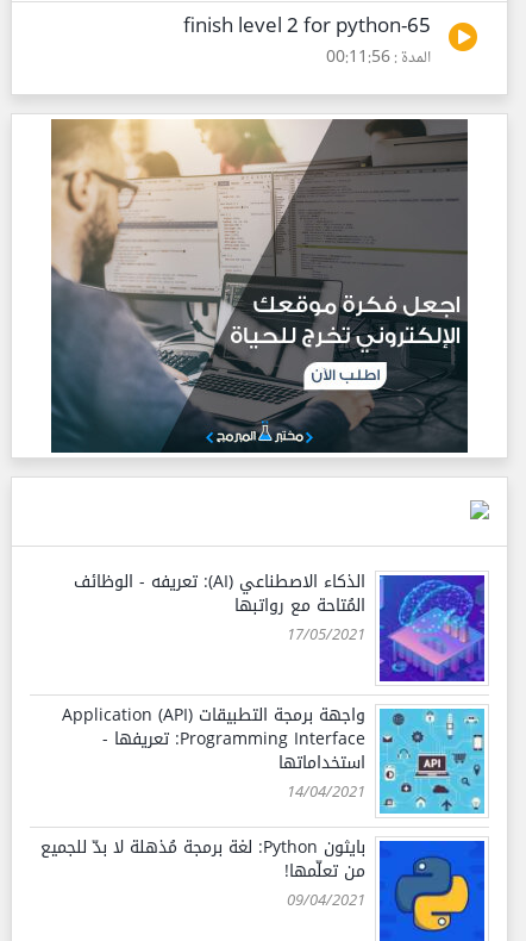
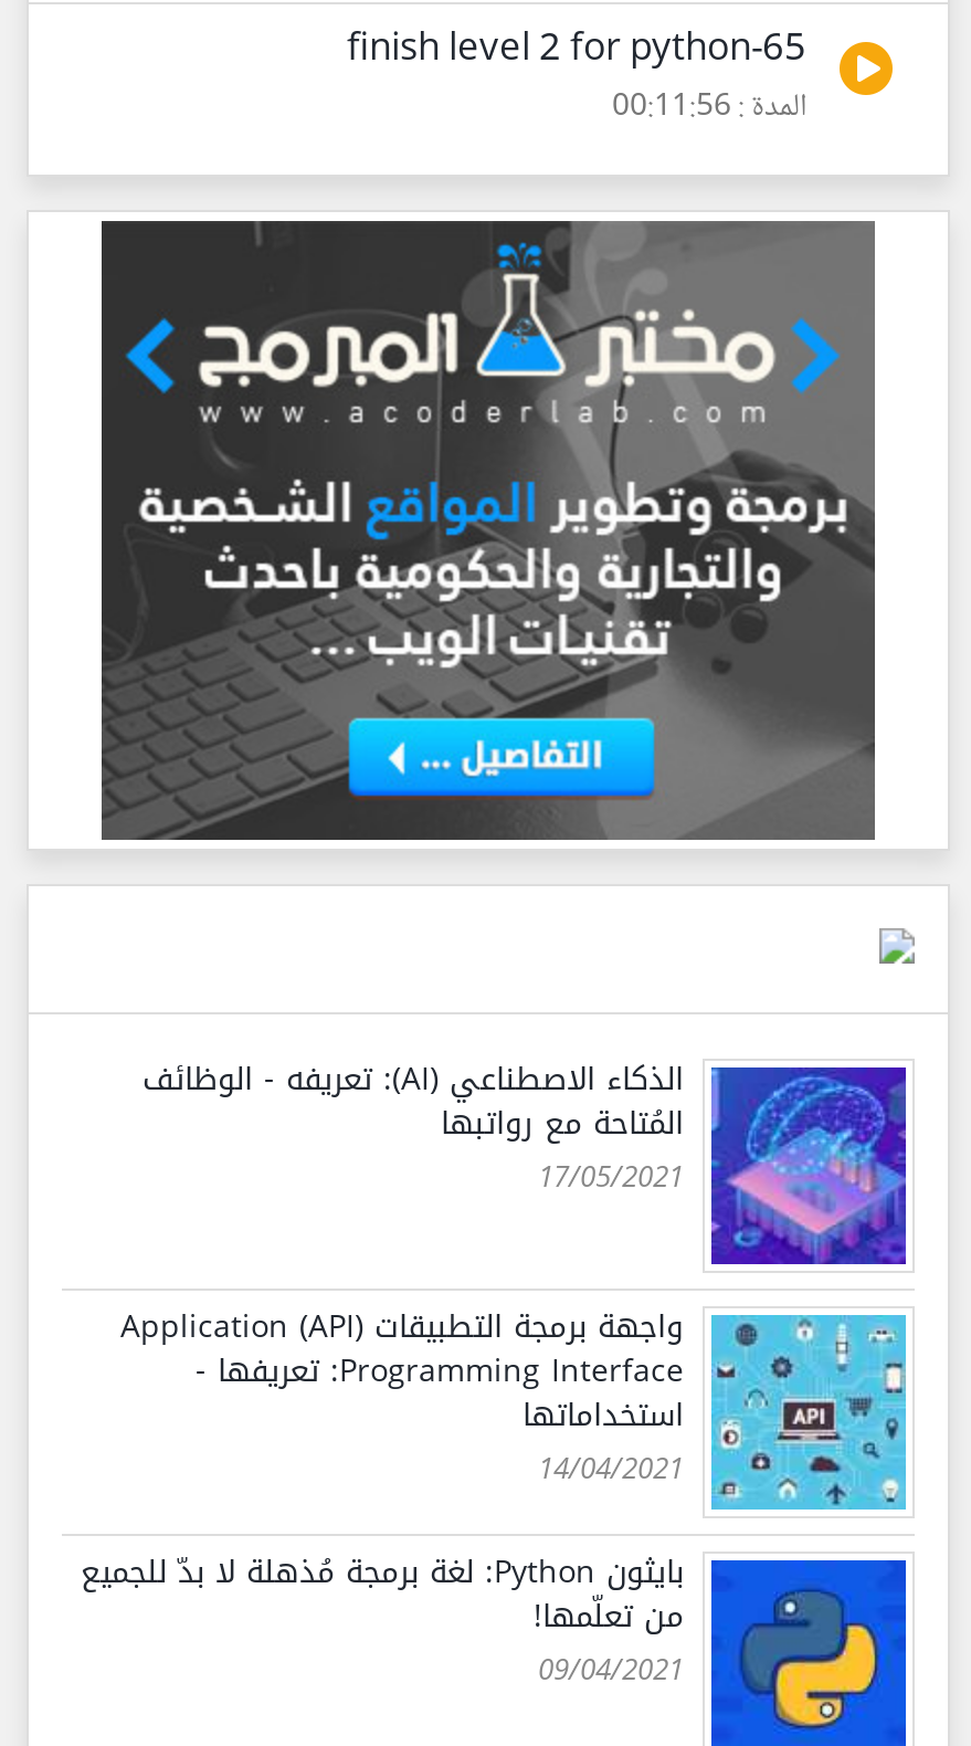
- [image]
+ [image]
